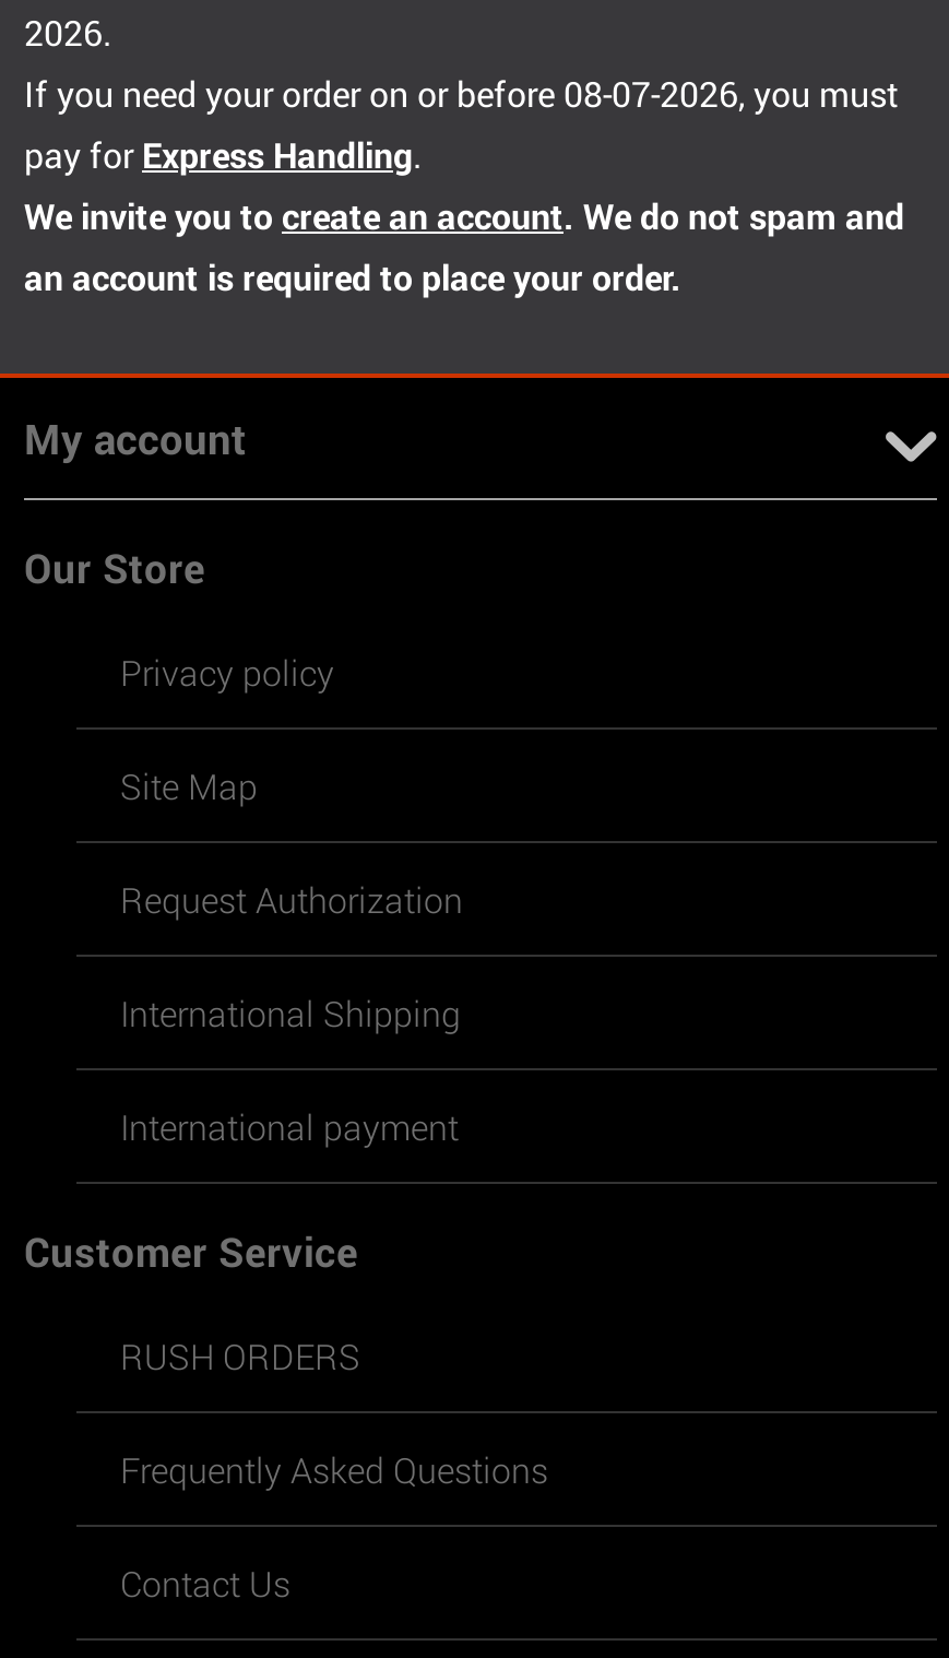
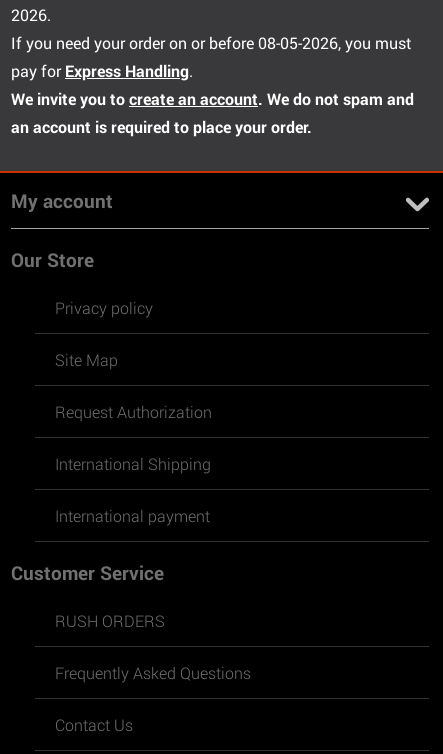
- If you need your order on or before 08-07-2026, you must
+ If you need your order on or before 08-05-2026, you must
